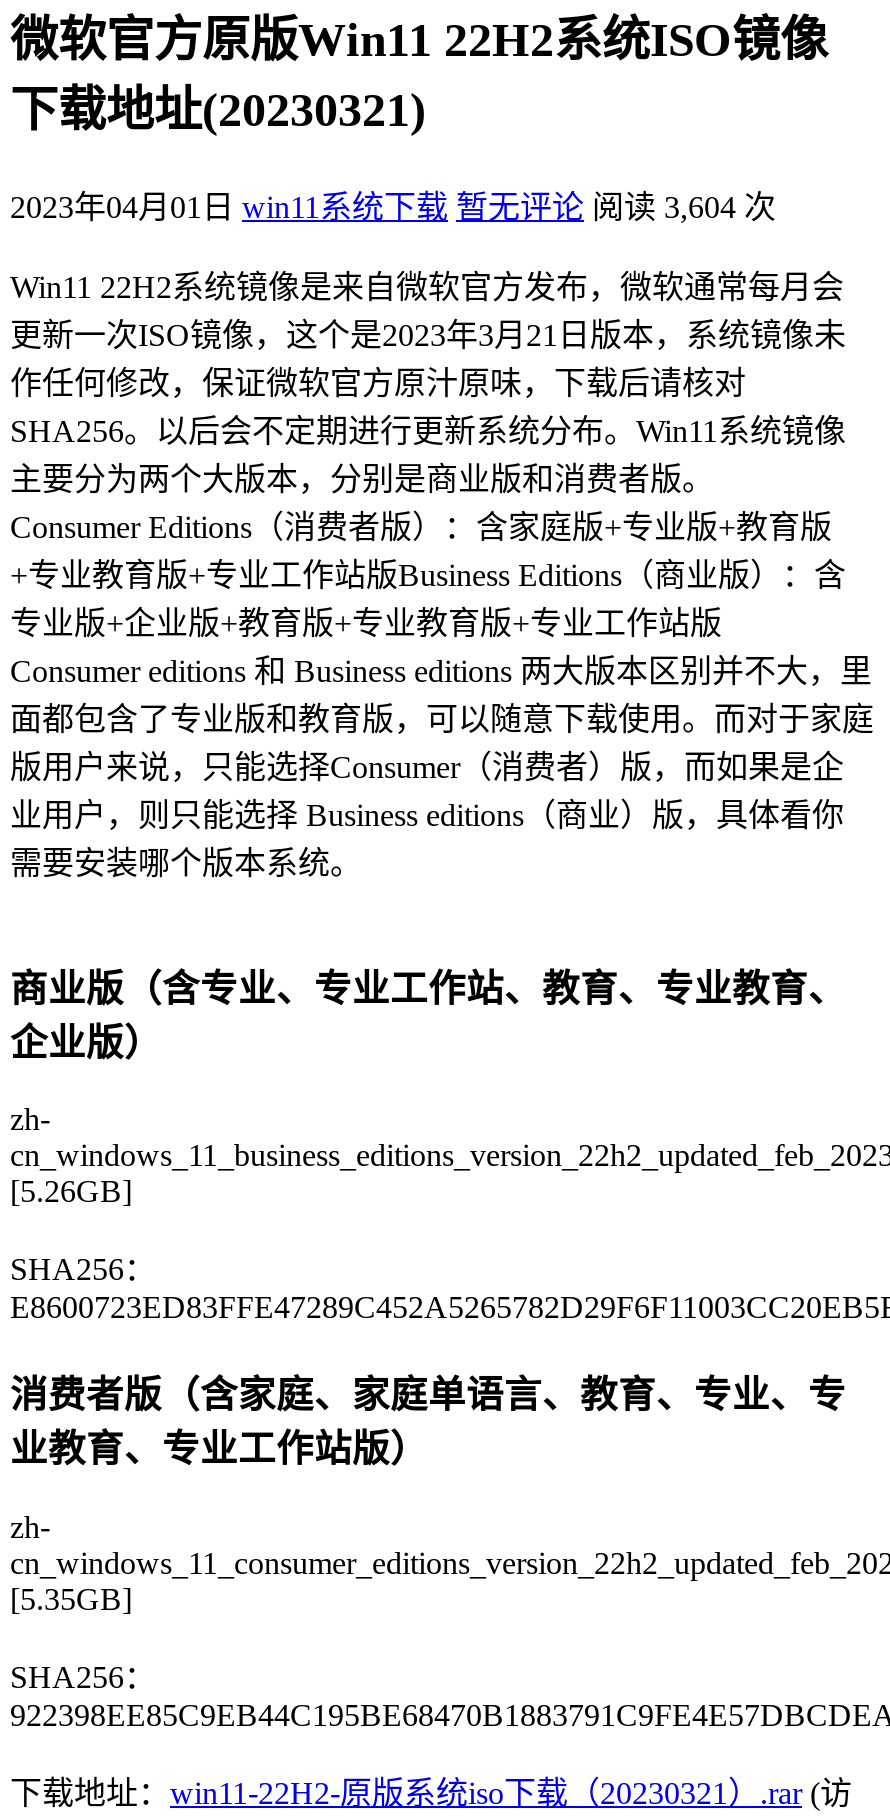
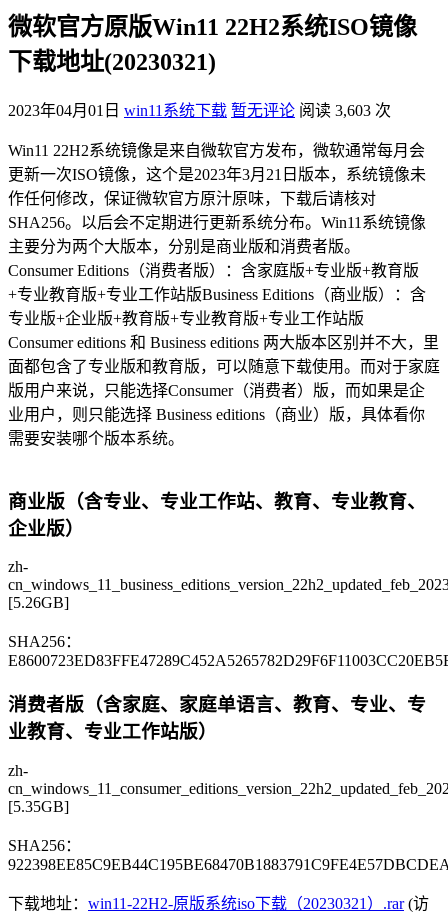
- 2023年04月01日 win11系统下载 暂无评论 阅读 3,604 次
+ 2023年04月01日 win11系统下载 暂无评论 阅读 3,603 次
